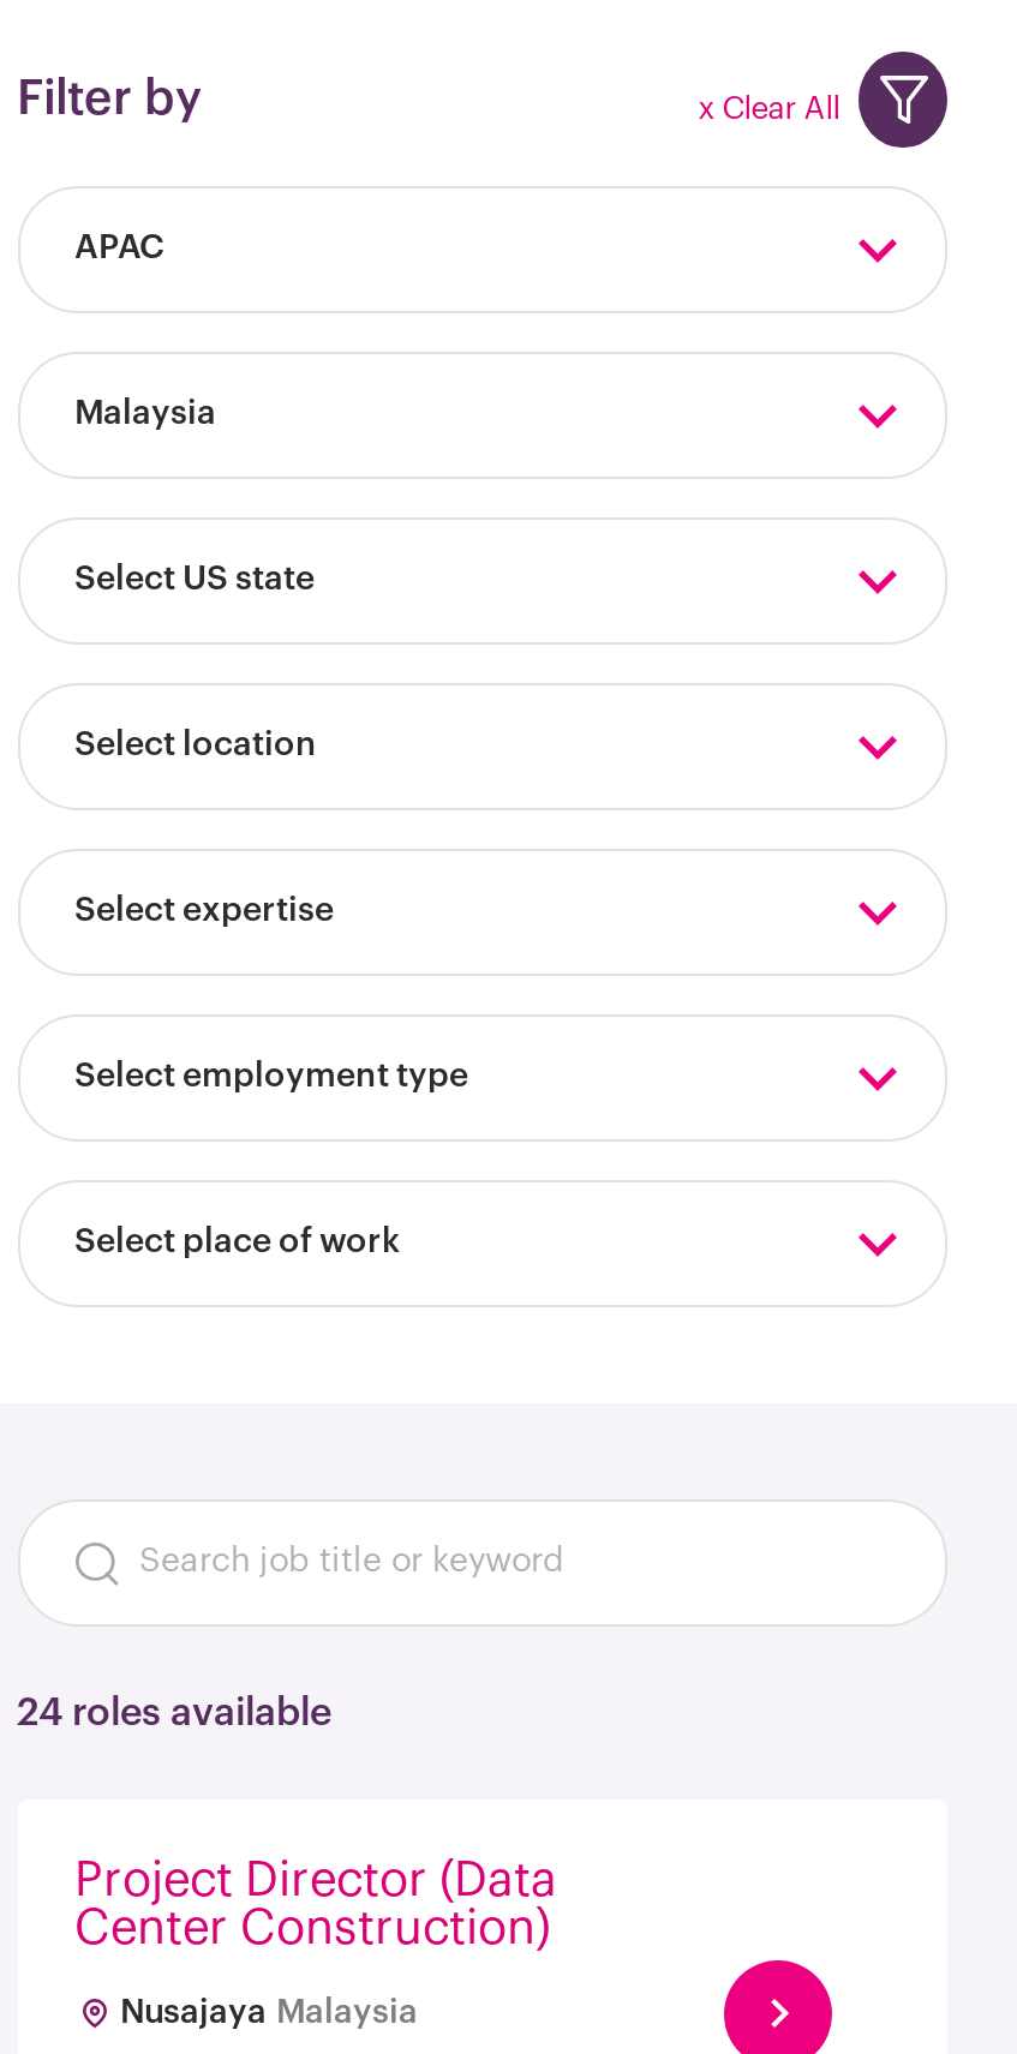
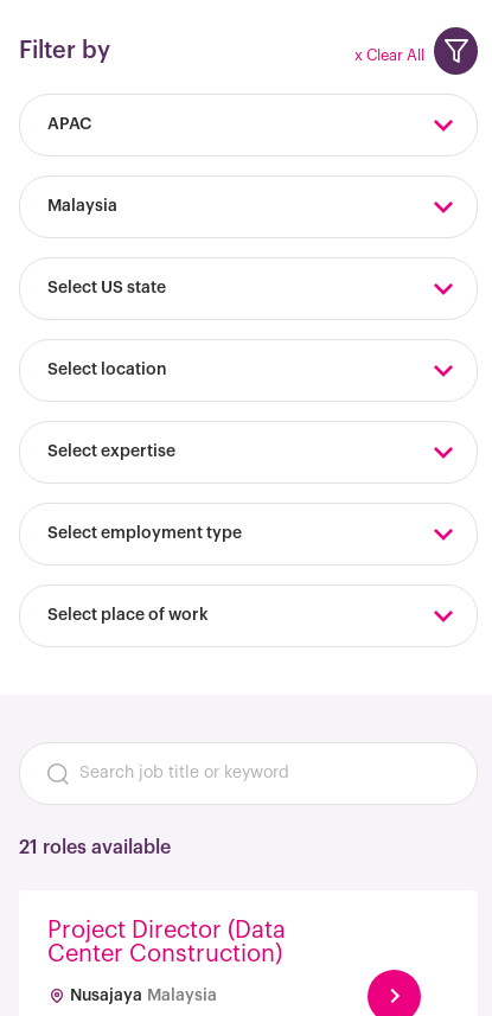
- 24 roles available
+ 21 roles available
